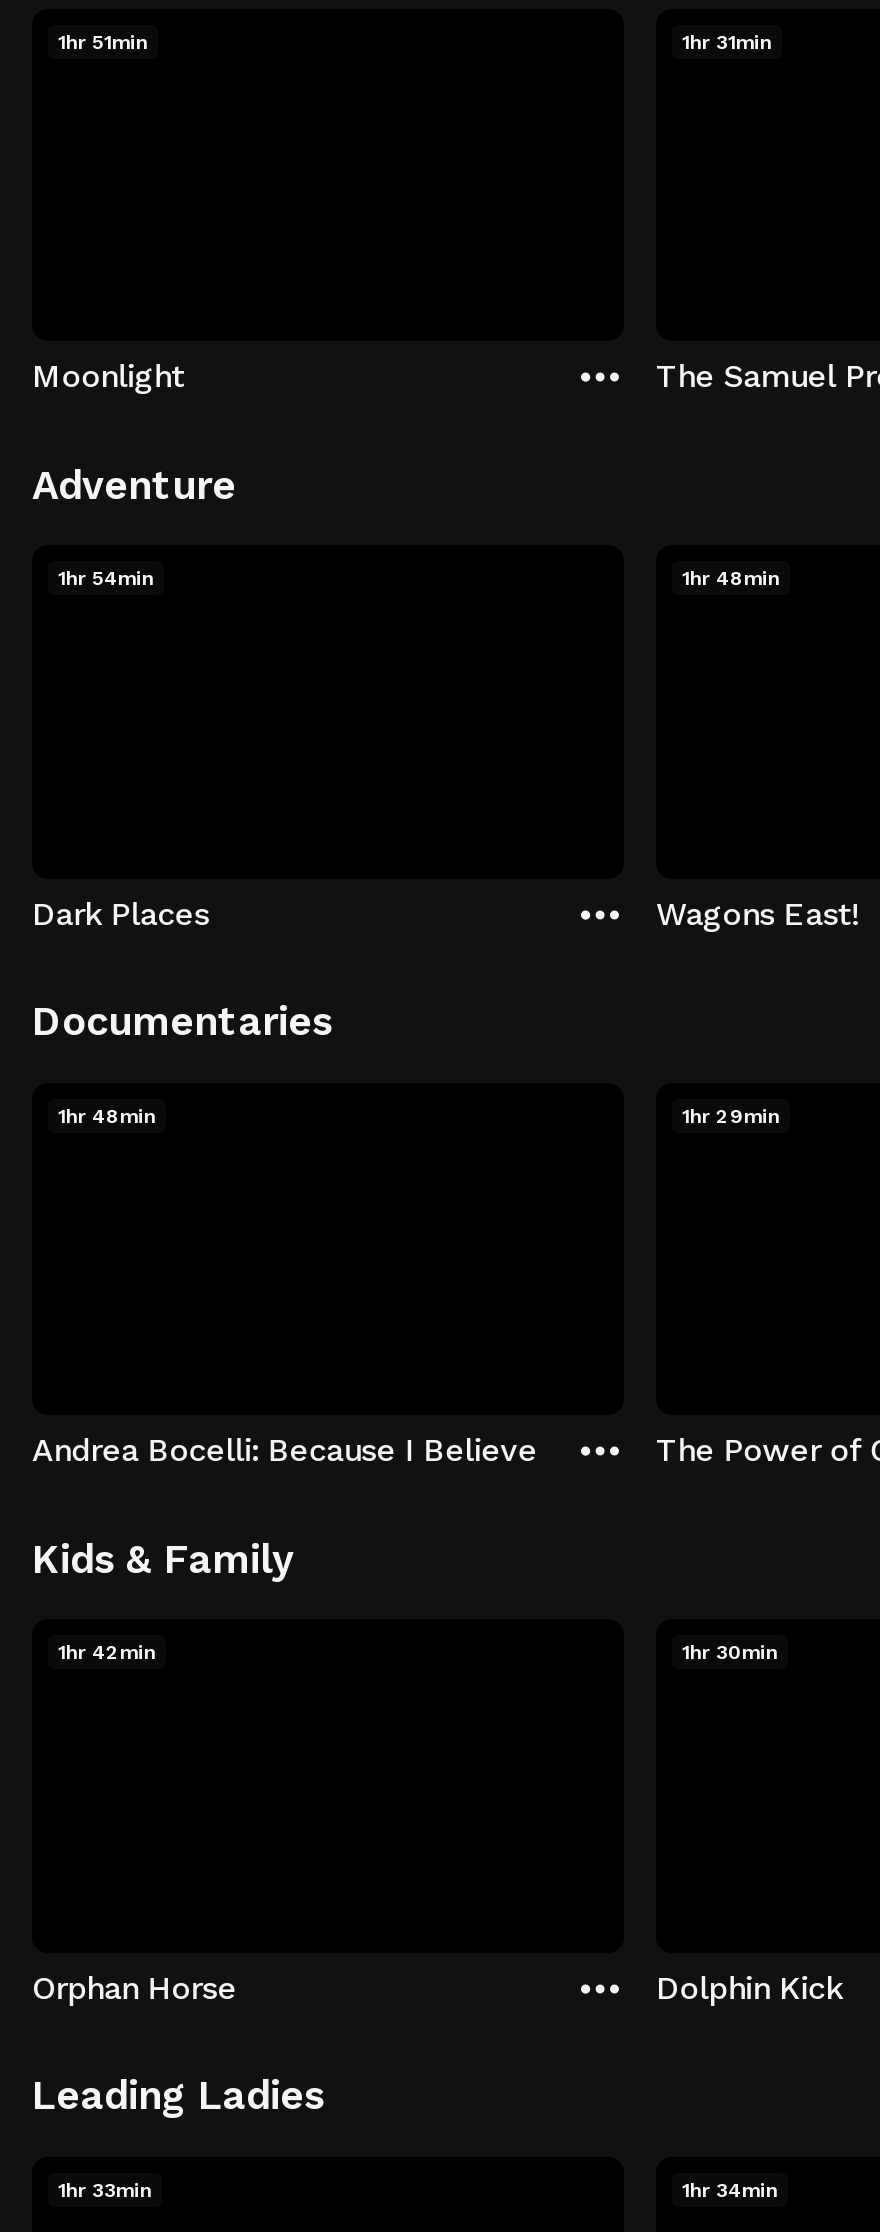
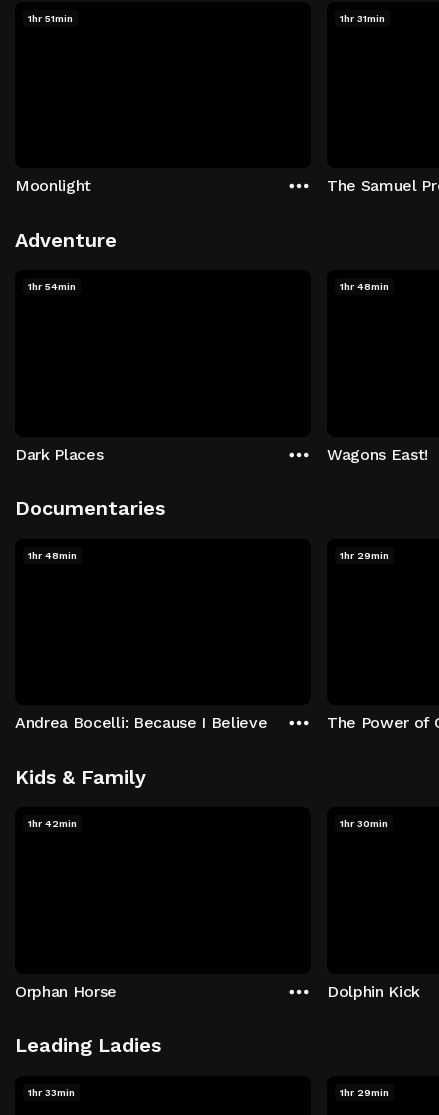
- 1hr 34min
+ 1hr 29min
